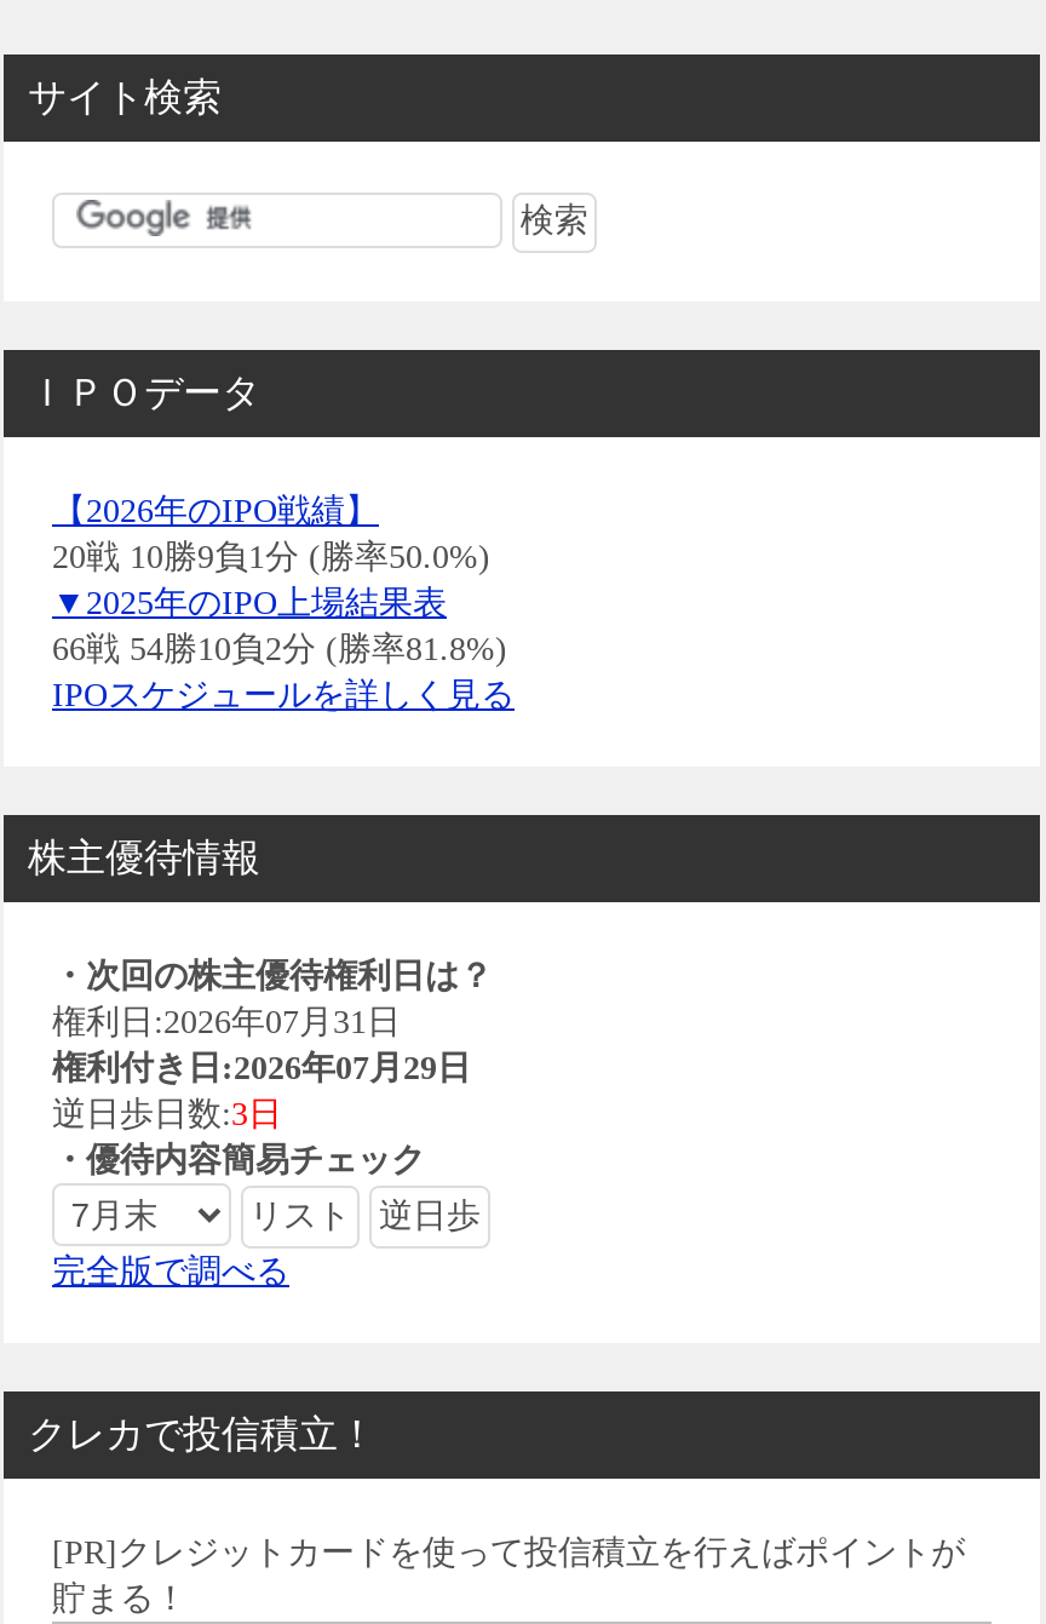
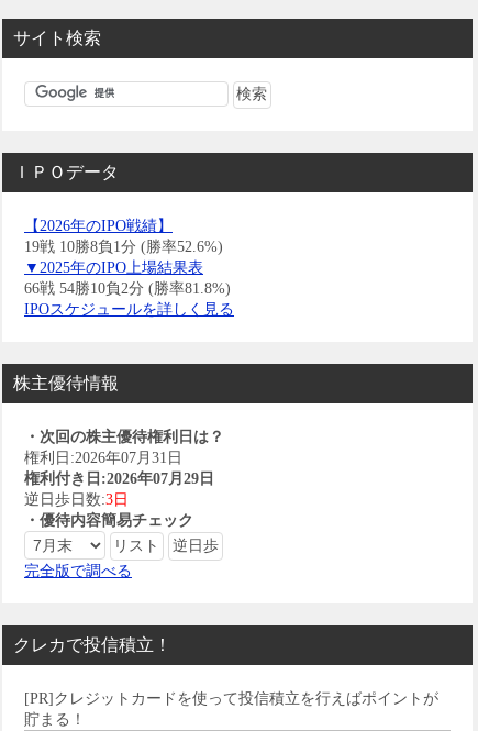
- 20戦 10勝9負1分 (勝率50.0%)
+ 19戦 10勝8負1分 (勝率52.6%)
